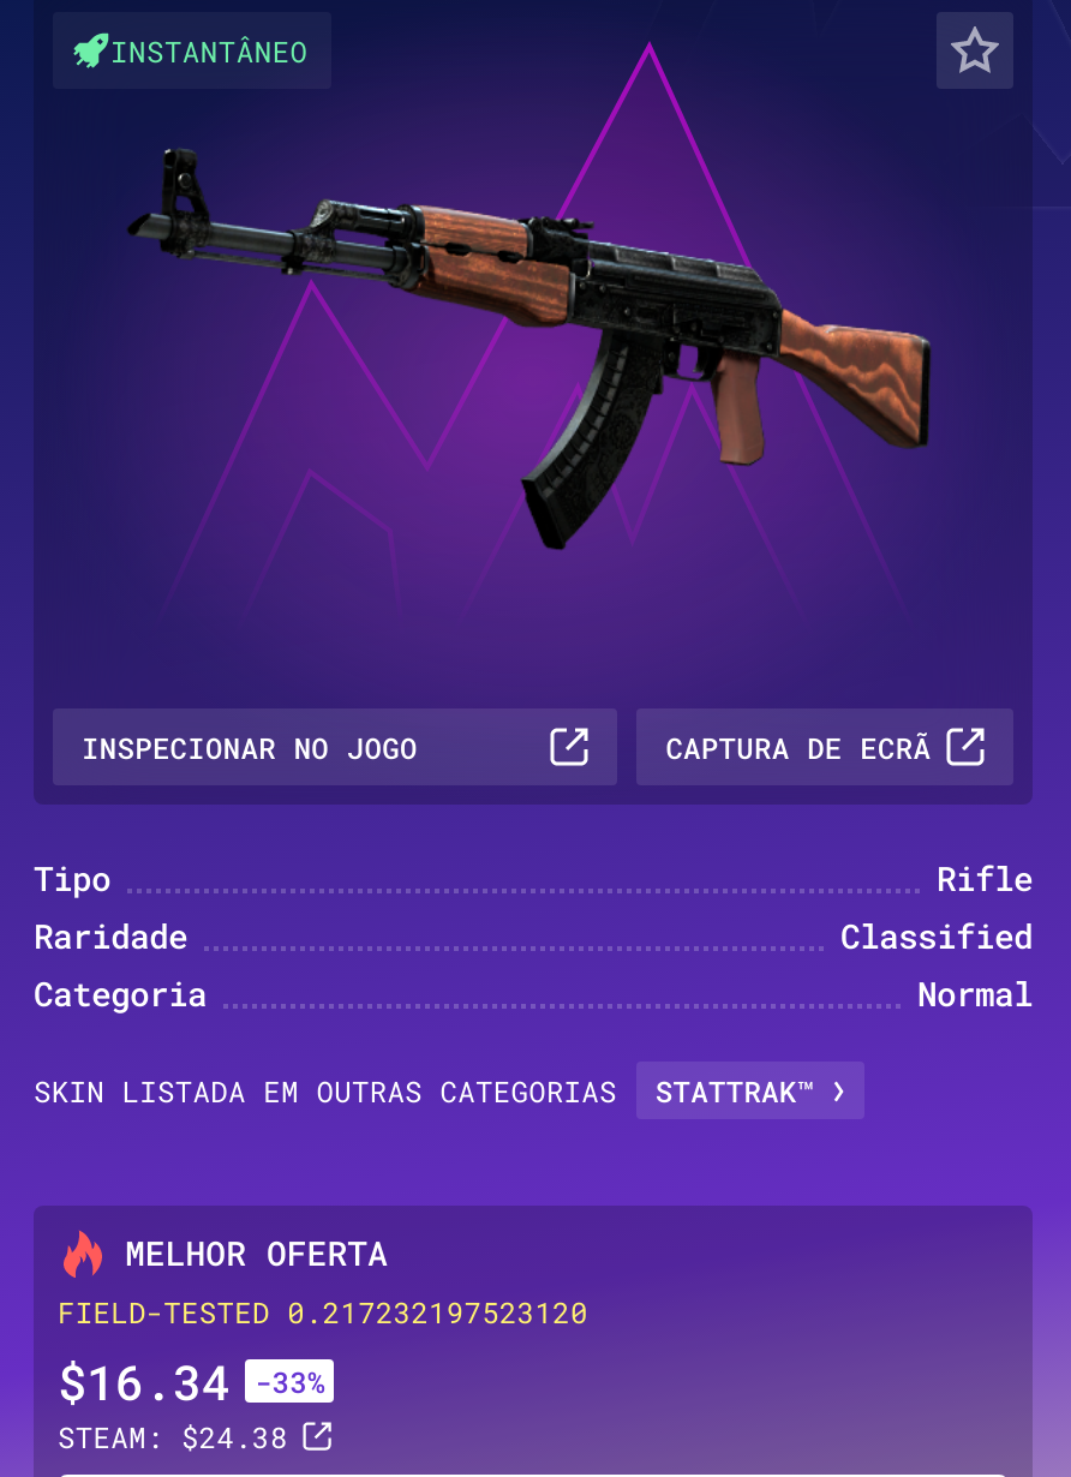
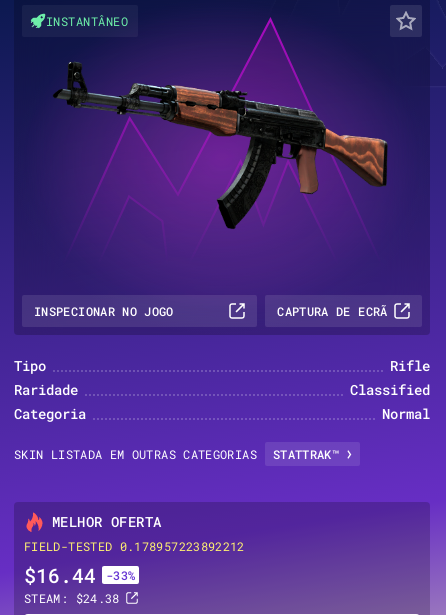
- FIELD-TESTED 0.217232197523120
+ FIELD-TESTED 0.178957223892212

- $16.34 -33%
+ $16.44 -33%
